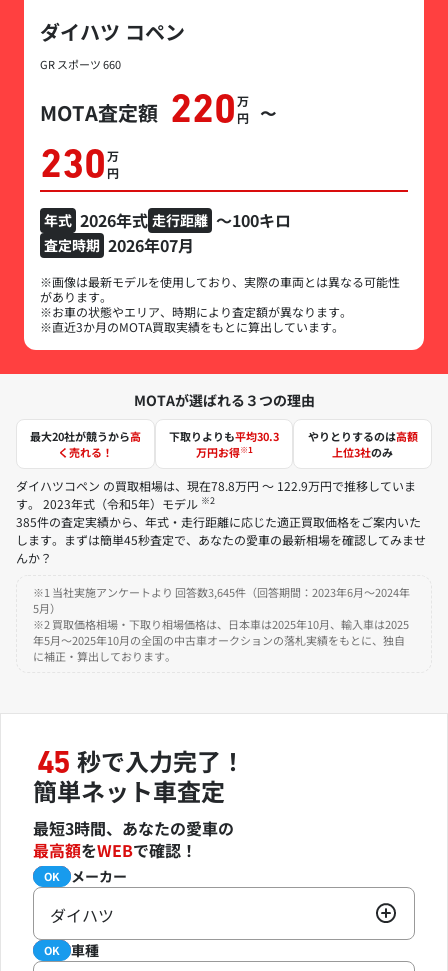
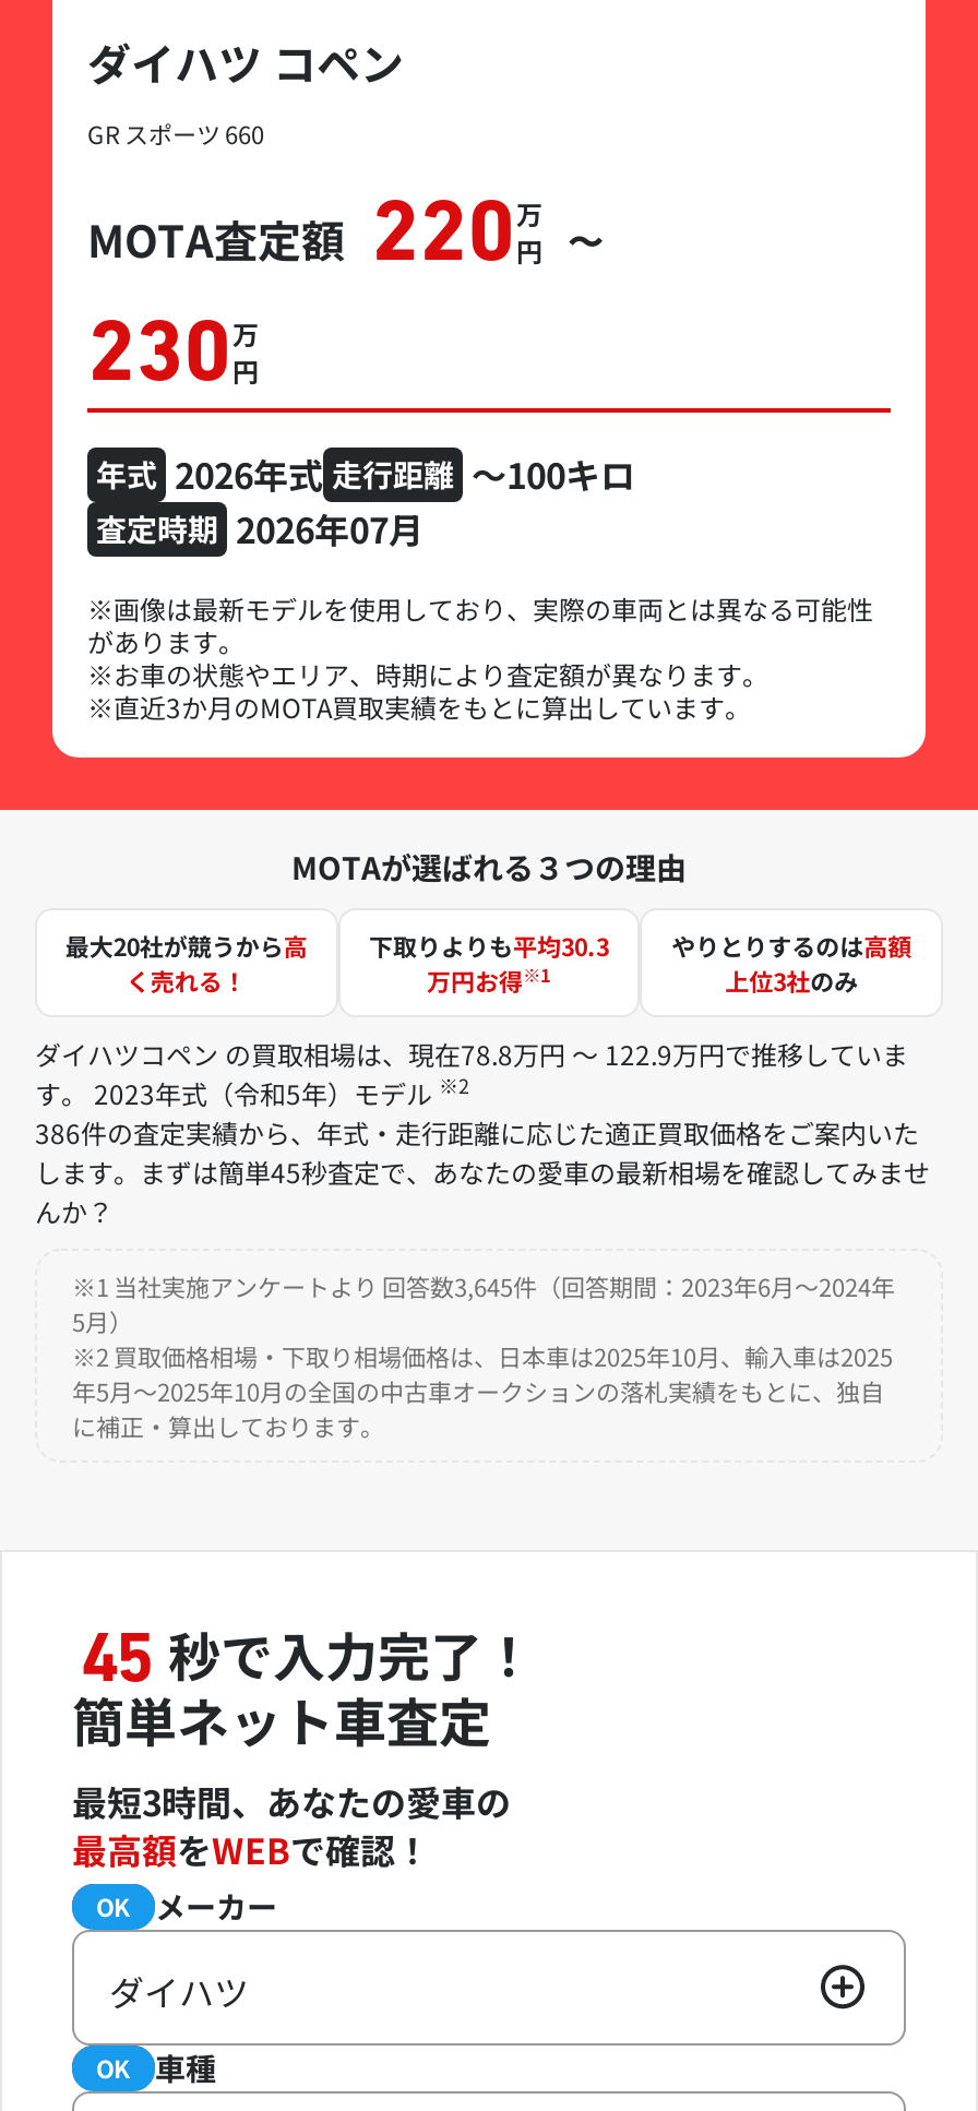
- 385件の査定実績から、年式・走行距離に応じた適正買取価格をご案内いた
+ 386件の査定実績から、年式・走行距離に応じた適正買取価格をご案内いた
